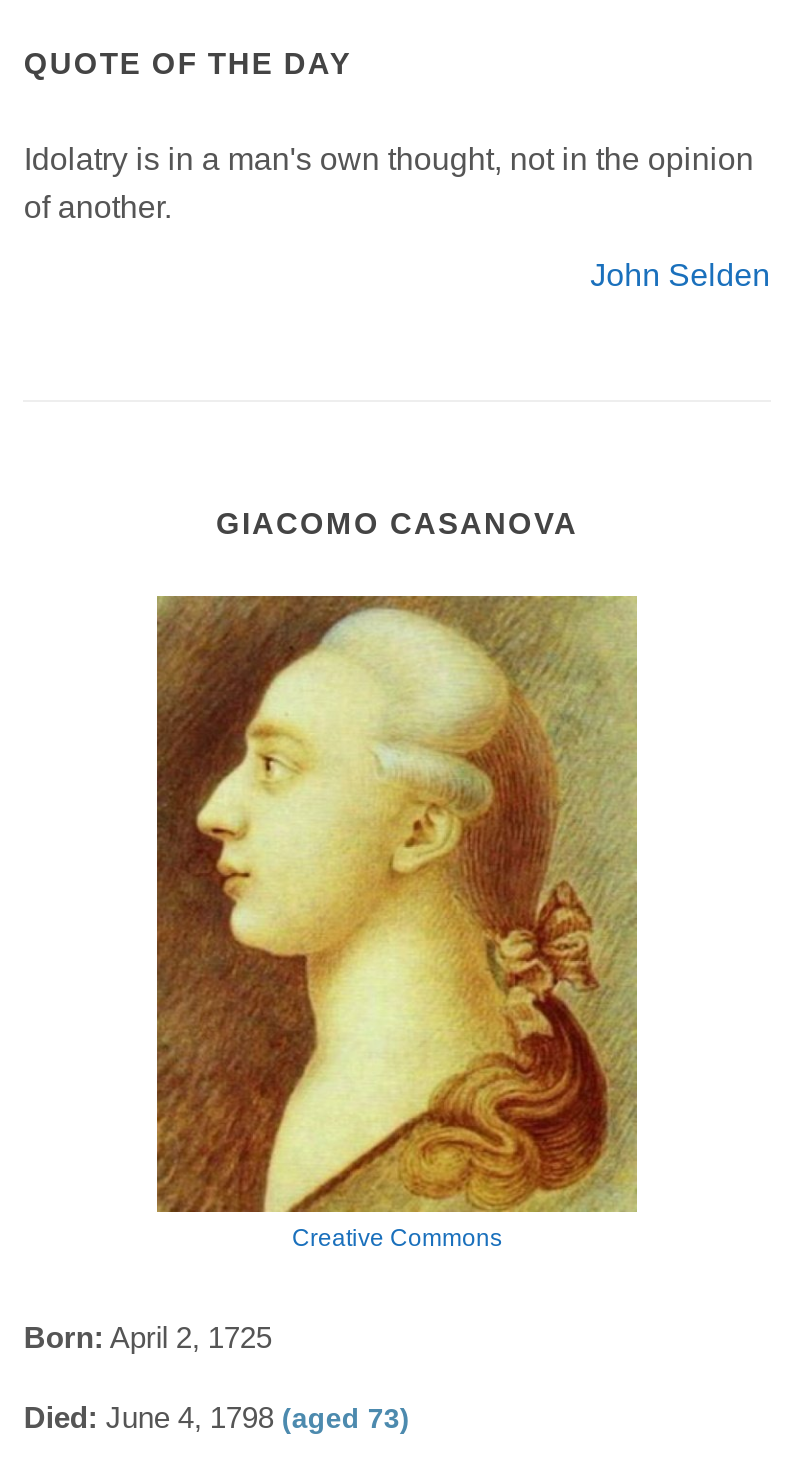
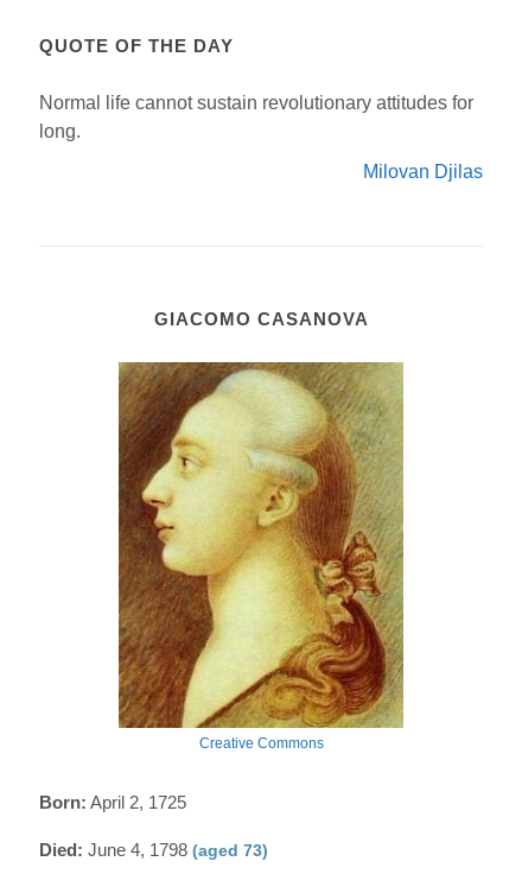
- Idolatry is in a man's own thought, not in the opinion
- of another.
+ Normal life cannot sustain revolutionary attitudes for
+ long.

- John Selden
+ Milovan Djilas
